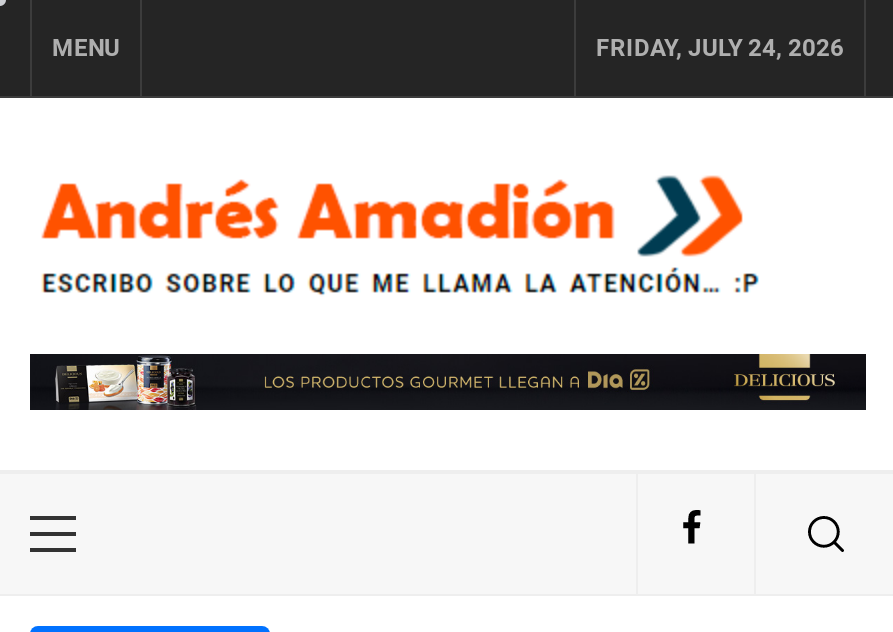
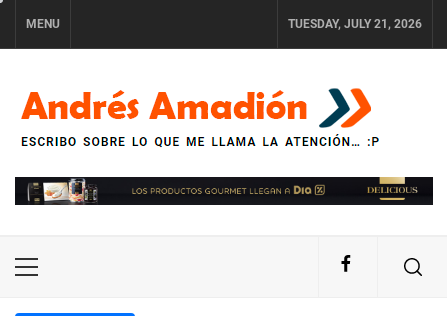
- FRIDAY, JULY 24, 2026
+ TUESDAY, JULY 21, 2026
